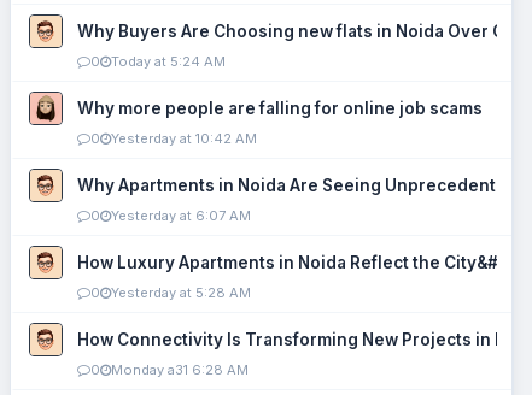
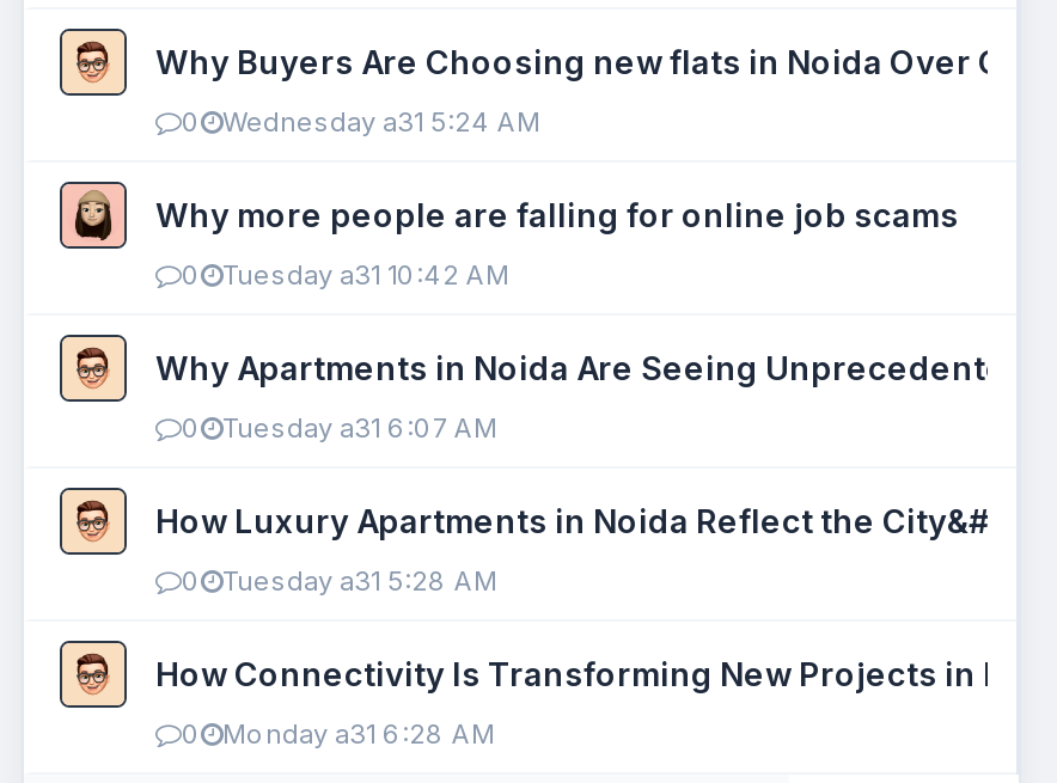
- Today at 5:24 AM
+ Wednesday a31 5:24 AM

- Yesterday at 10:42 AM
+ Tuesday a31 10:42 AM

- Yesterday at 6:07 AM
+ Tuesday a31 6:07 AM

- Yesterday at 5:28 AM
+ Tuesday a31 5:28 AM
